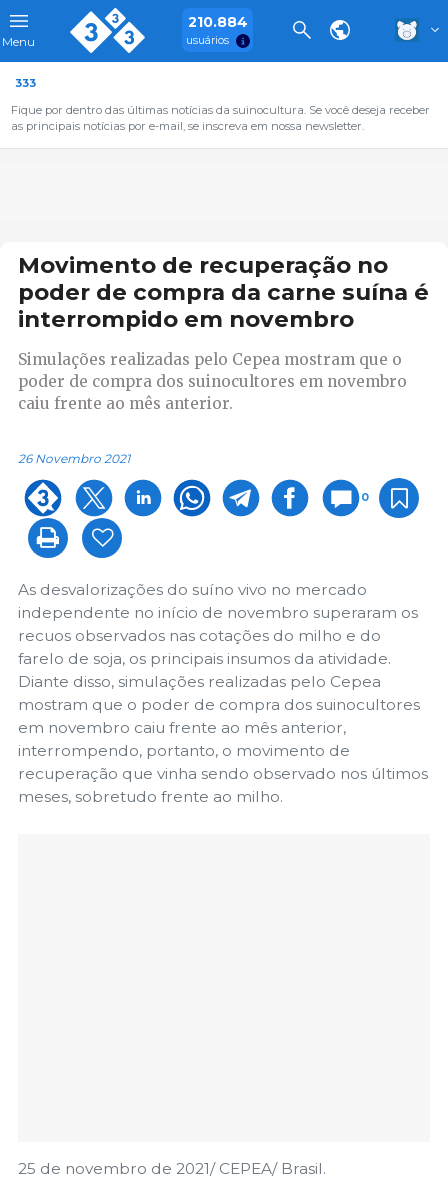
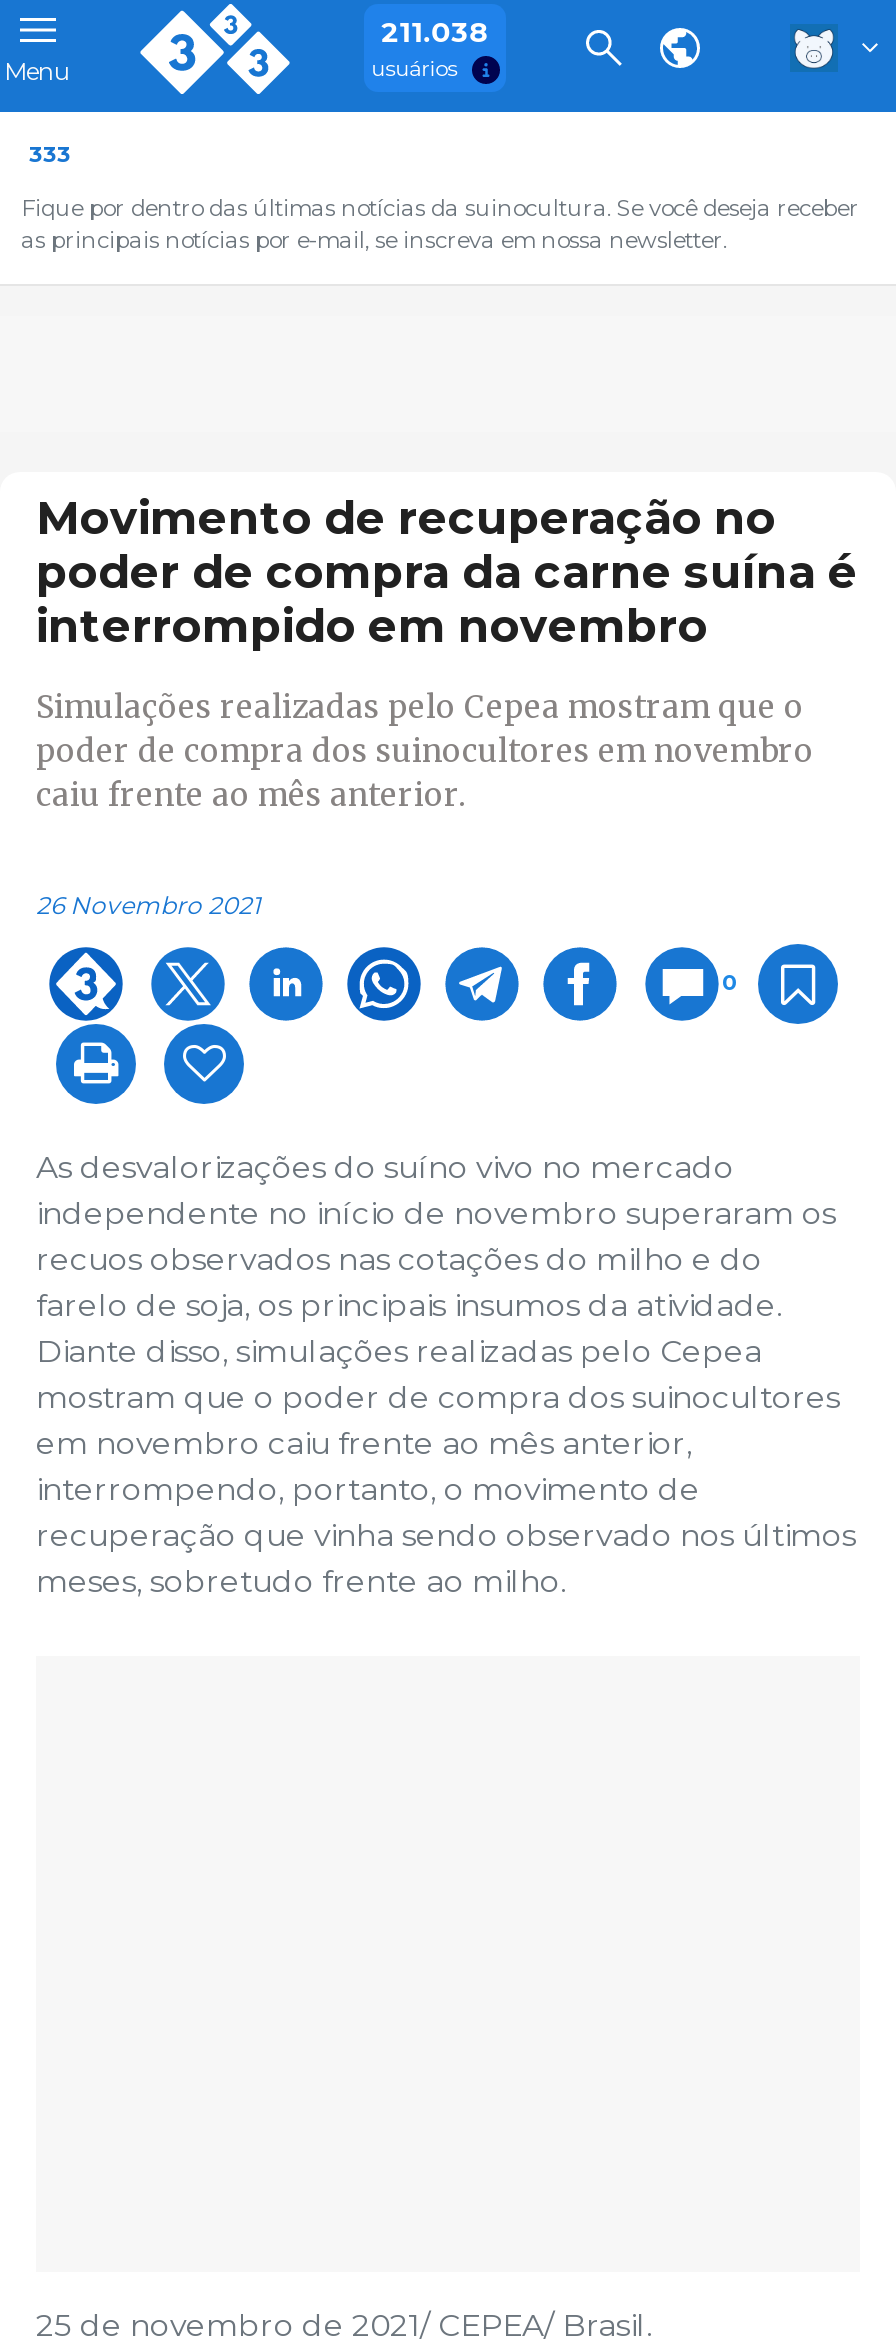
- 210.884
+ 211.038
